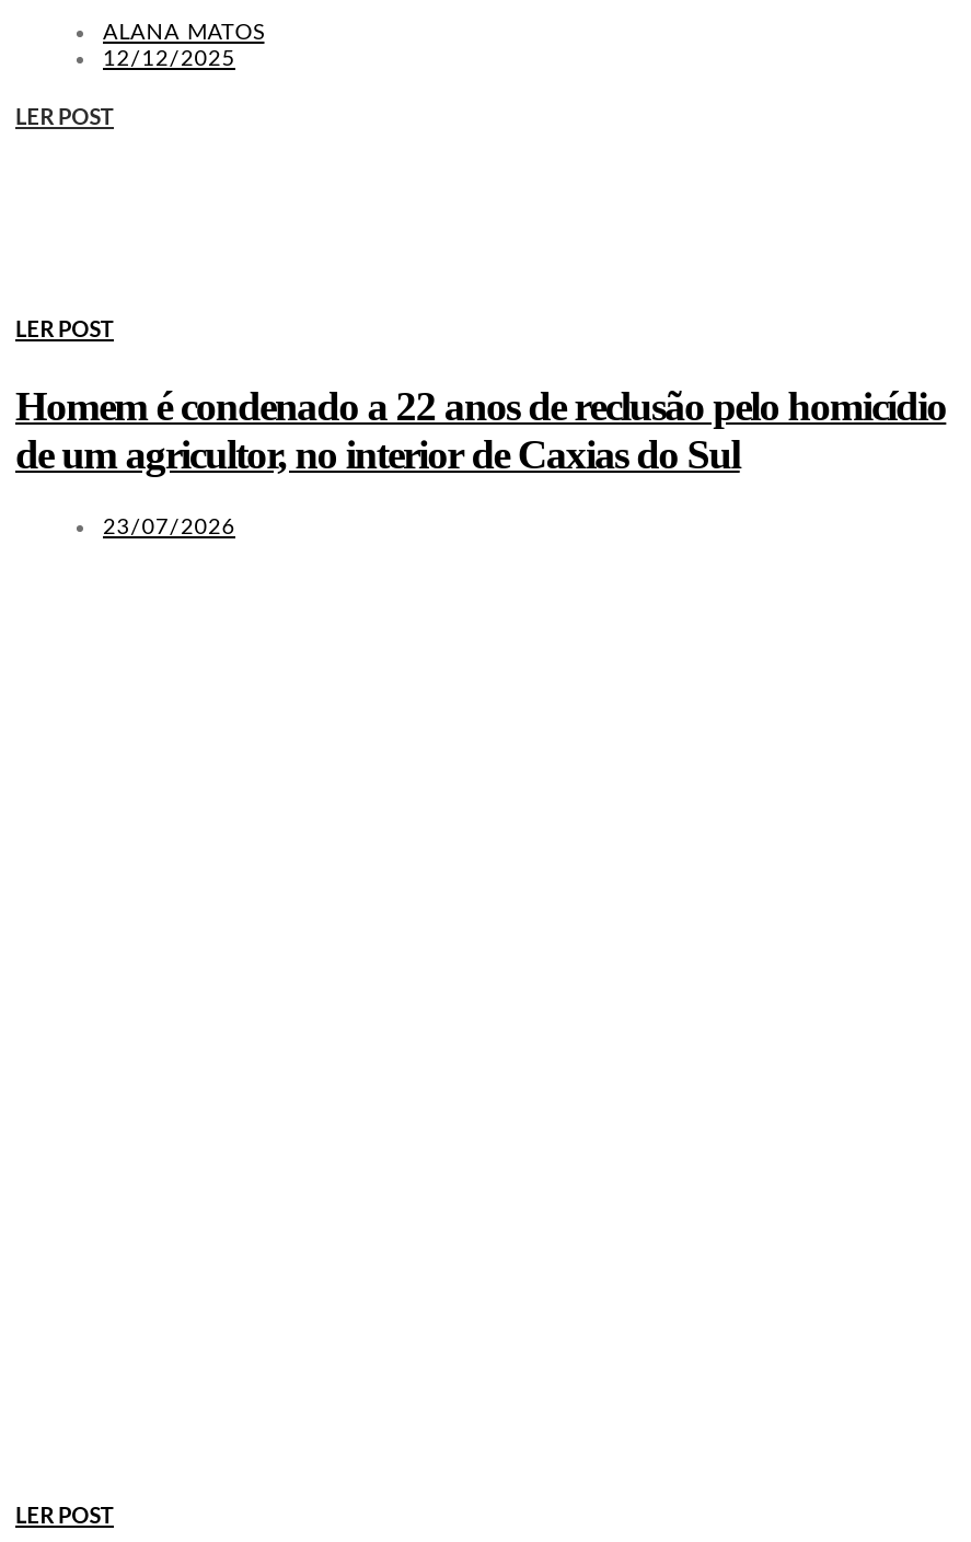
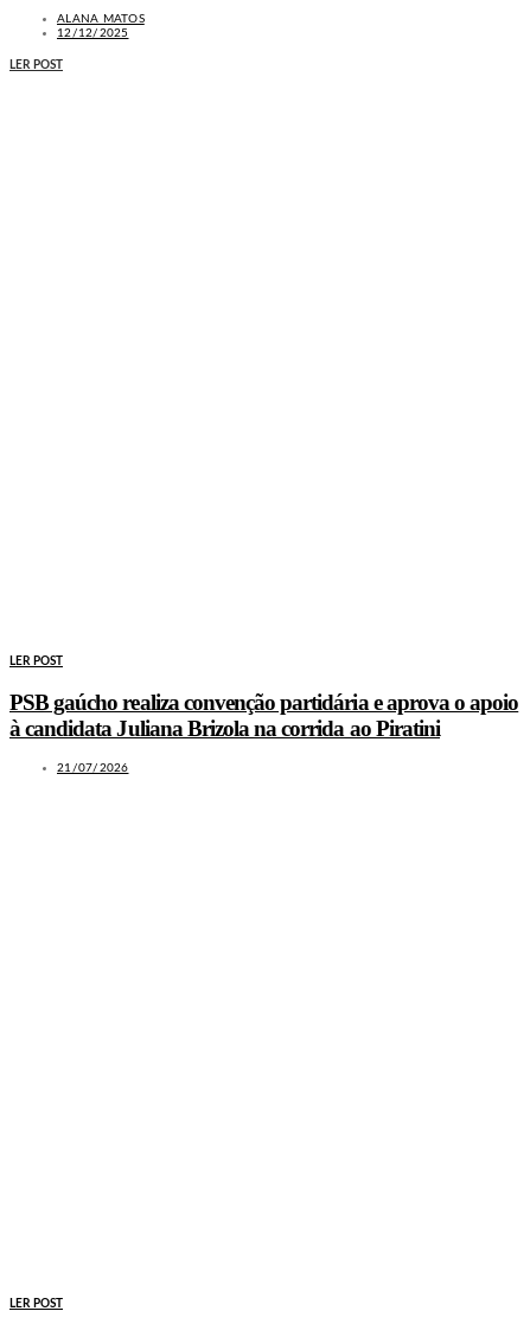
- Homem é condenado a 22 anos de reclusão pelo homicídio
- de um agricultor, no interior de Caxias do Sul
+ PSB gaúcho realiza convenção partidária e aprova o apoio
+ à candidata Juliana Brizola na corrida ao Piratini

- 23/07/2026
+ 21/07/2026
